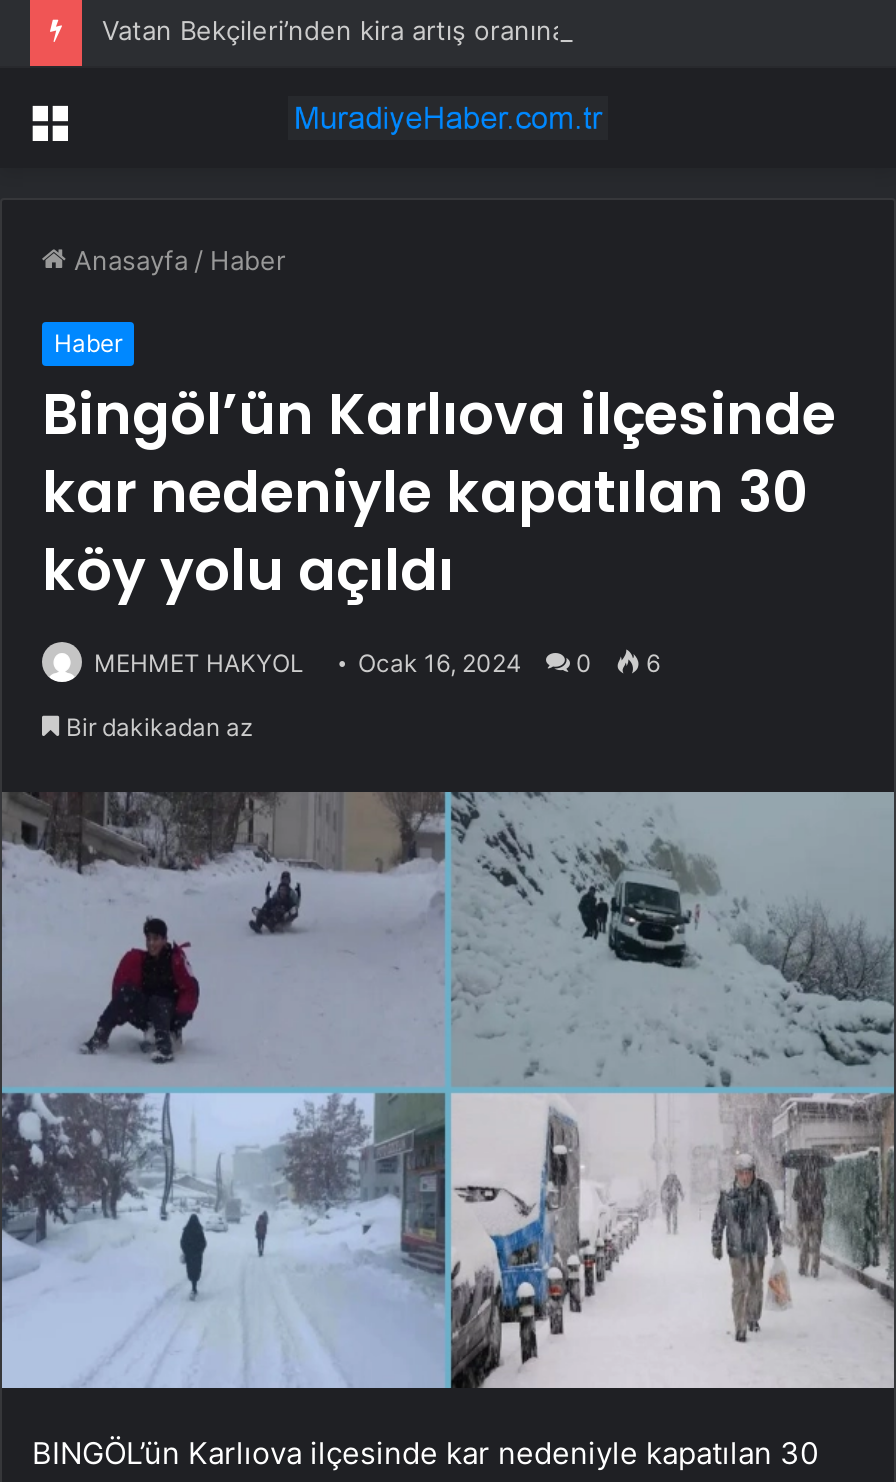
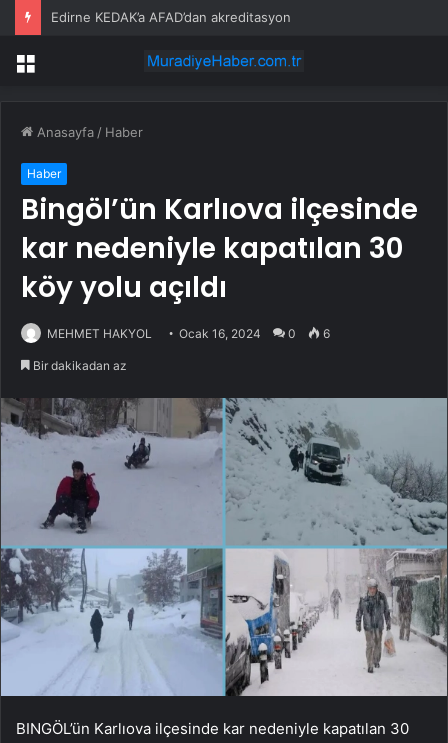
- Vatan Bekçileri’nden kira artış oranına tepki
+ Edirne KEDAK’a AFAD’dan akreditasyon
